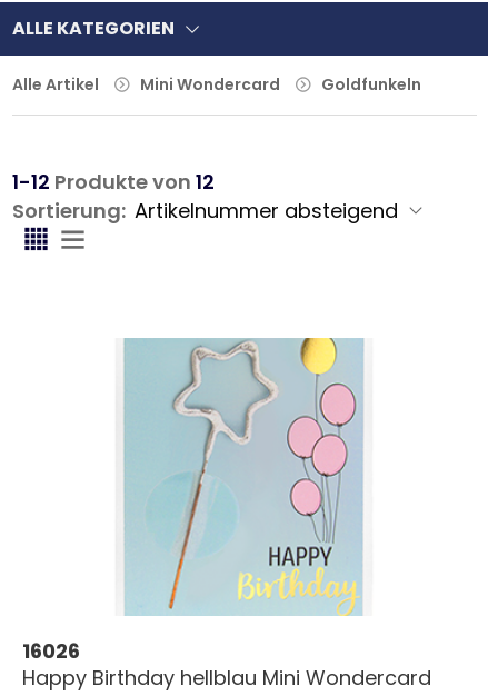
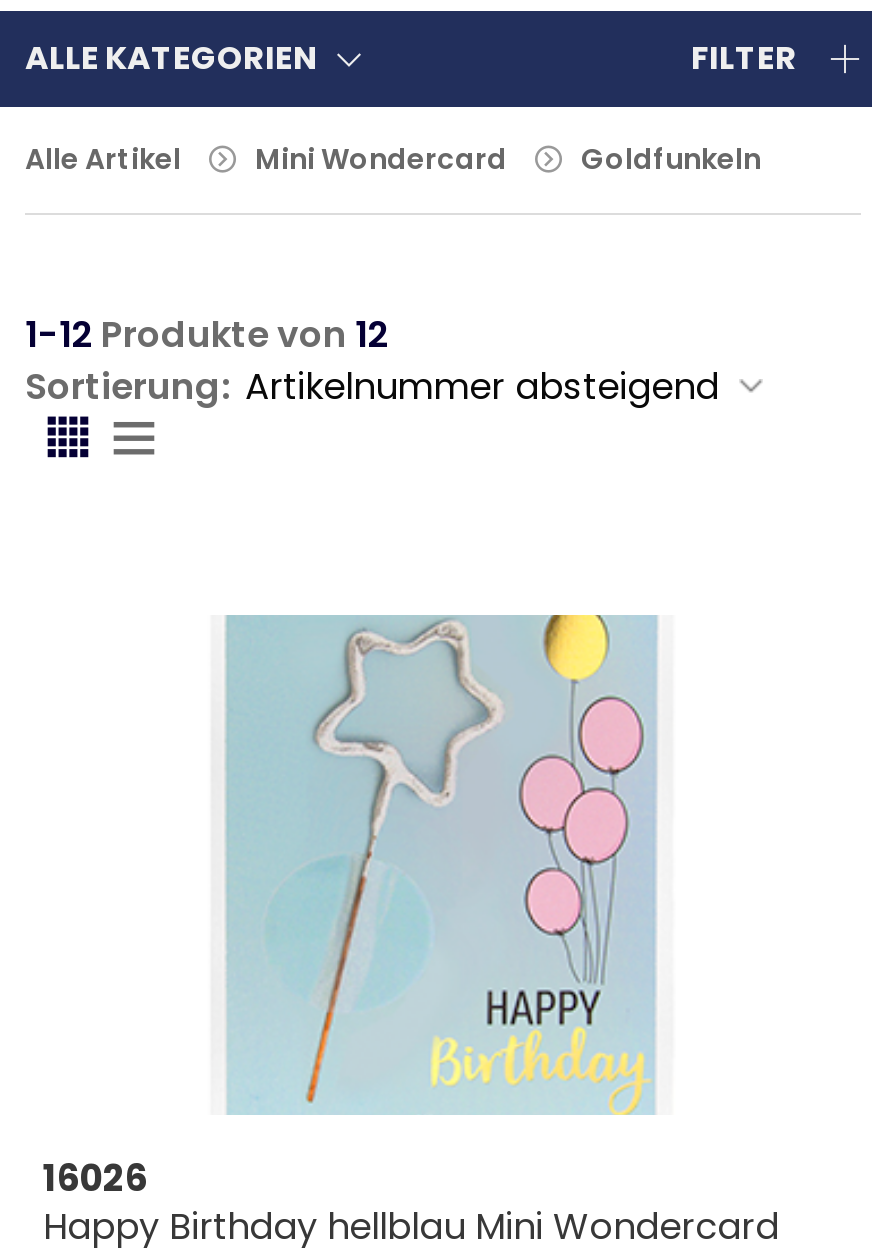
+ FILTER
